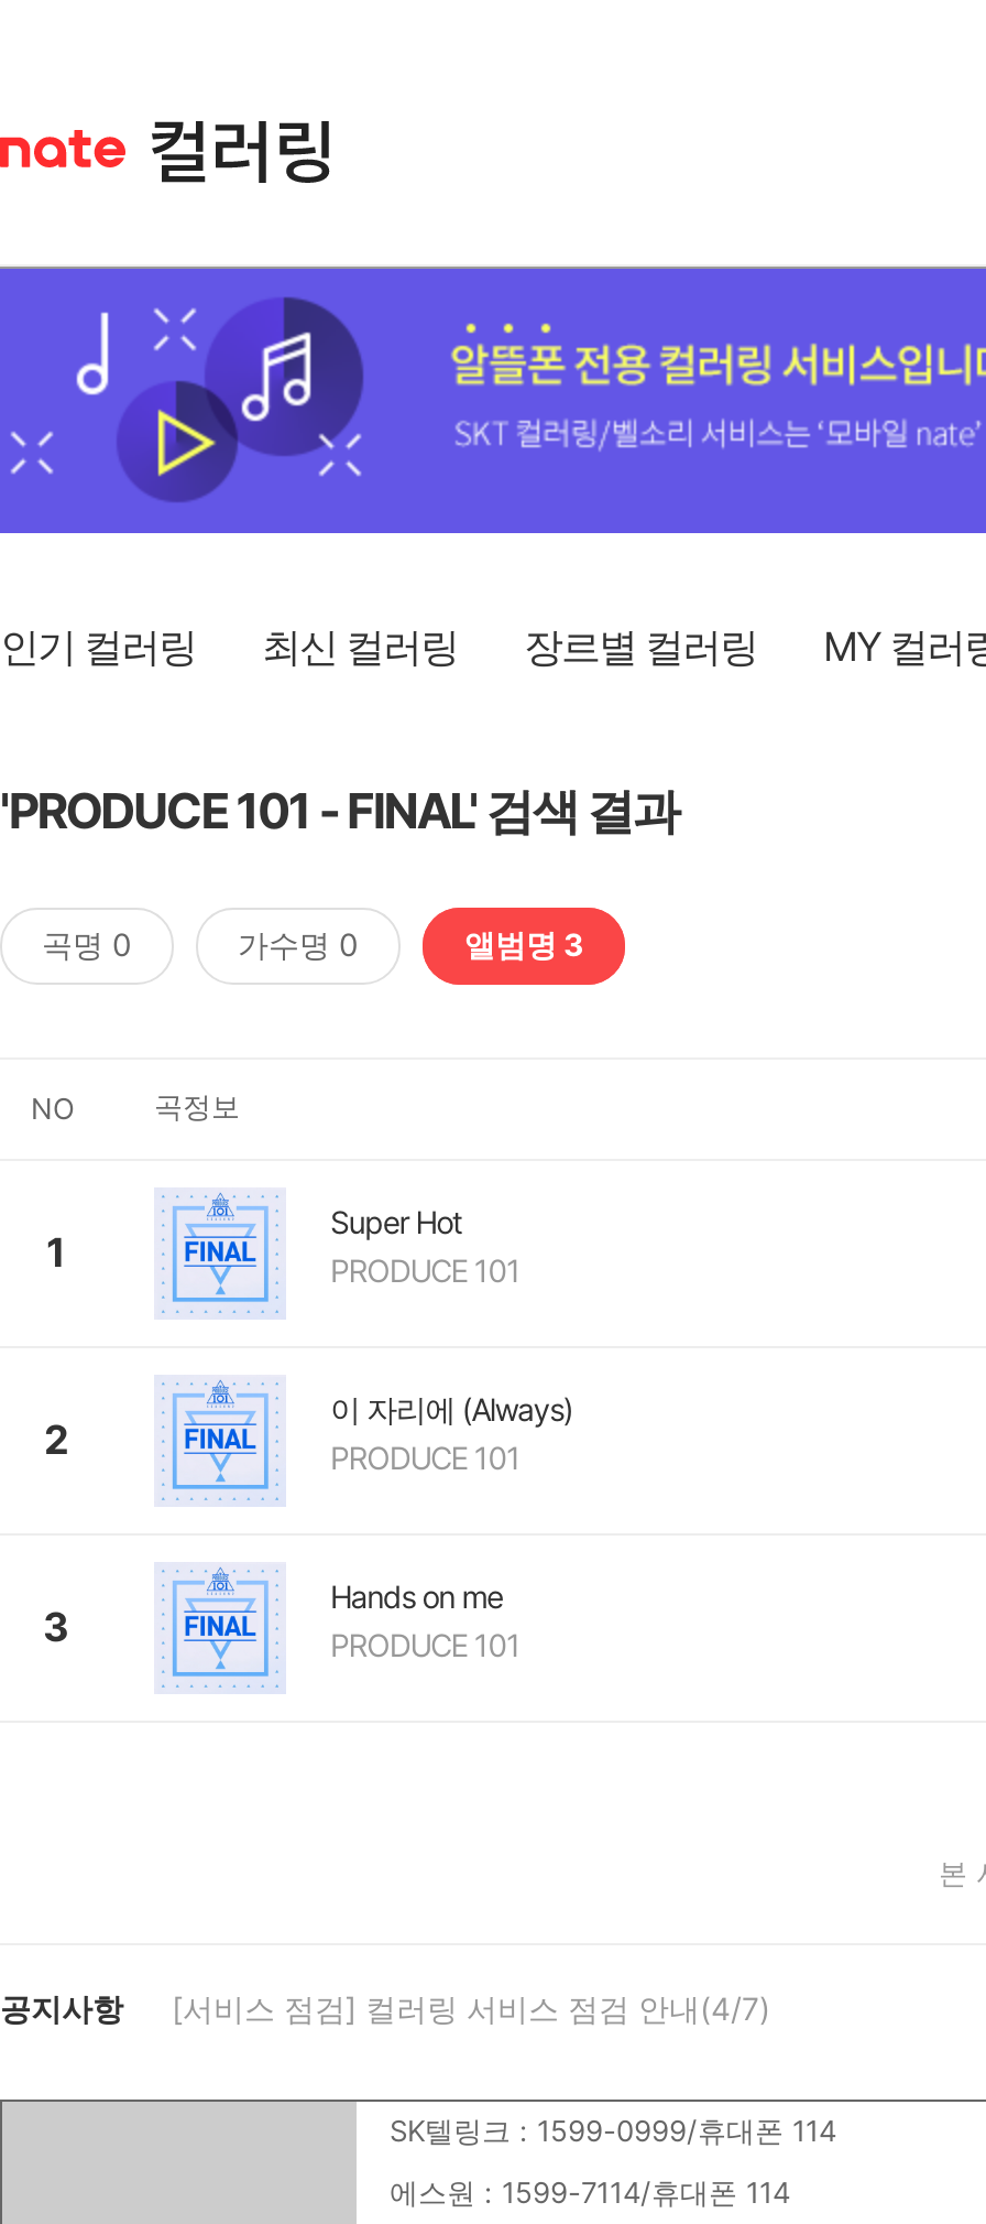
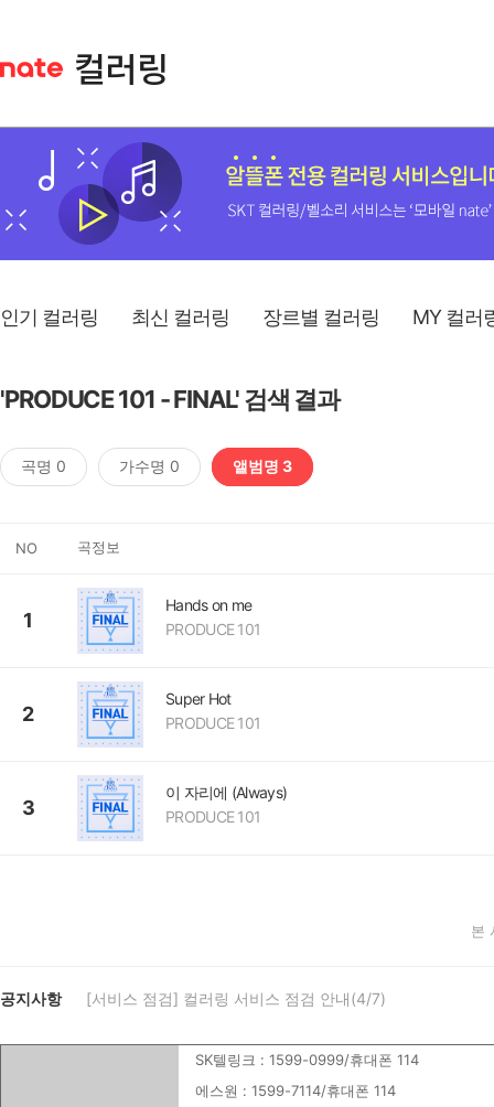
moved down: Super Hot

moved down: 이 자리에 (Always)

moved up: Hands on me
